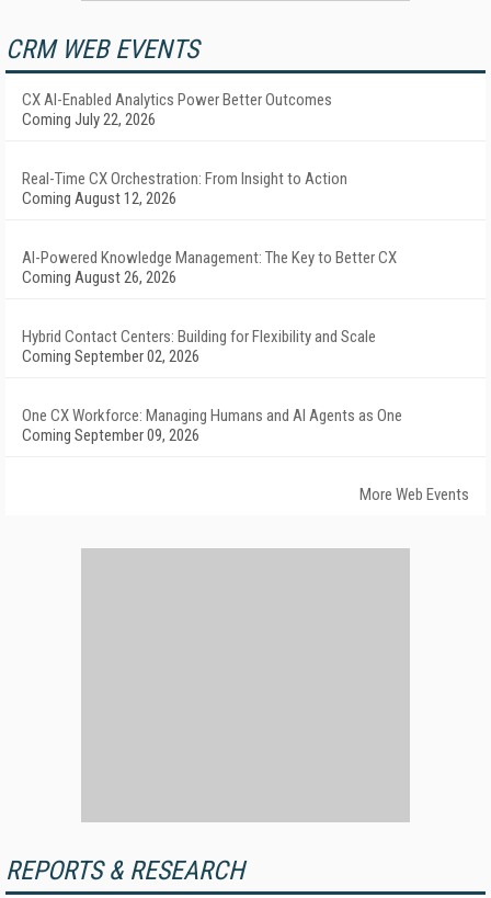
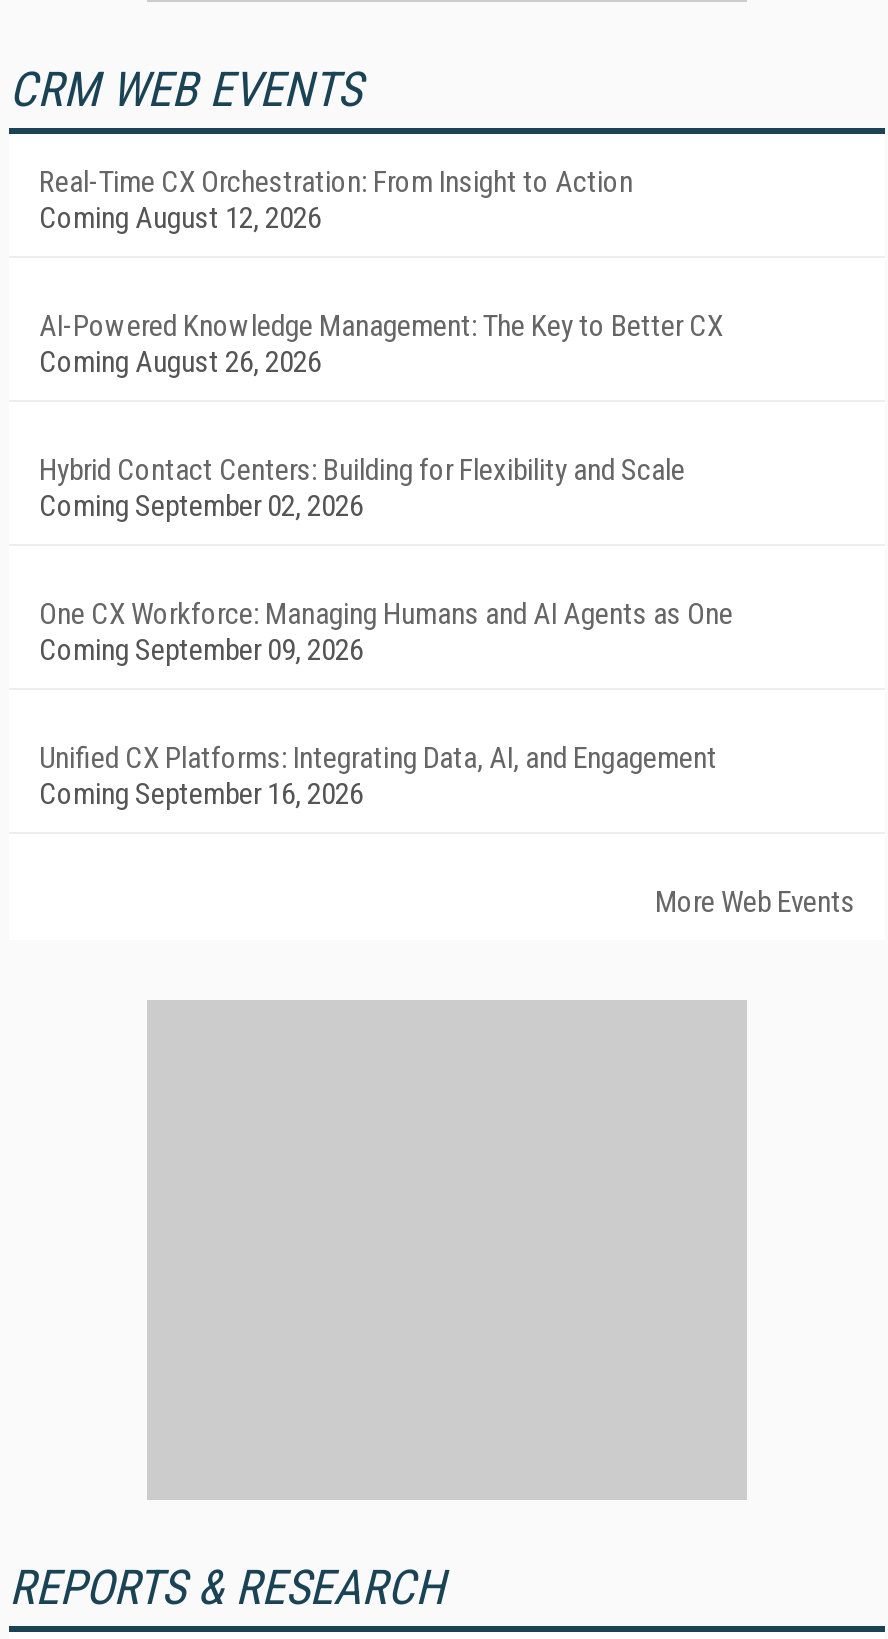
- CX AI-Enabled Analytics Power Better Outcomes
- Coming July 22, 2026

moved up: Real-Time CX Orchestration: From Insight to Action | Coming August 12, 2026 | AI-Powered Knowledge Management: The Key to Better CX | Coming August 26, 2026 | Hybrid Contact Centers: Building for Flexibility and Scale | Coming September 02, 2026 | One CX Workforce: Managing Humans and AI Agents as One | Coming September 09, 2026

+ Unified CX Platforms: Integrating Data, AI, and Engagement
+ Coming September 16, 2026
